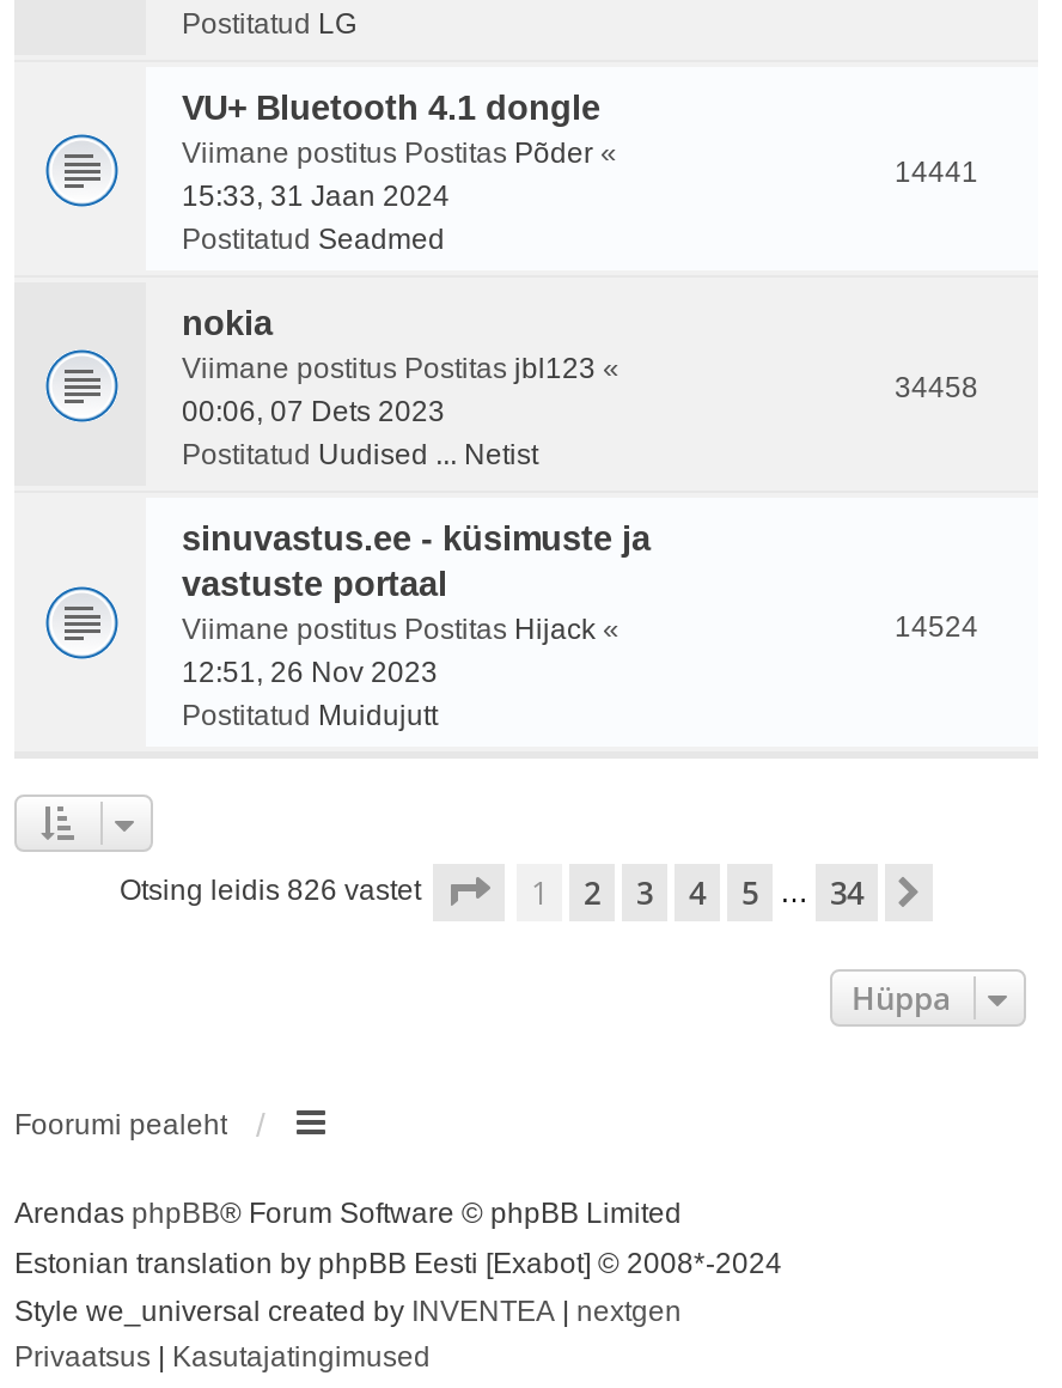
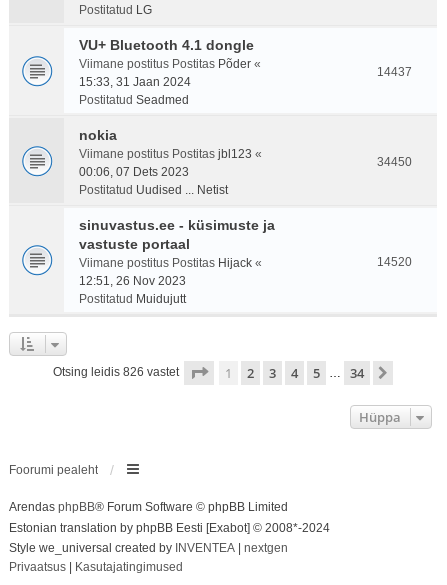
- 14441
+ 14437

- 34458
+ 34450

- 14524
+ 14520
